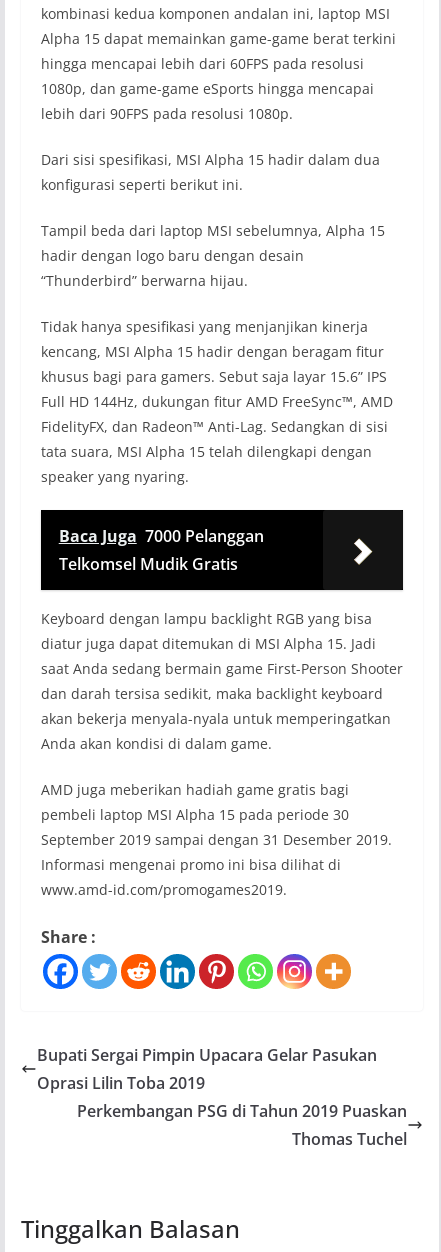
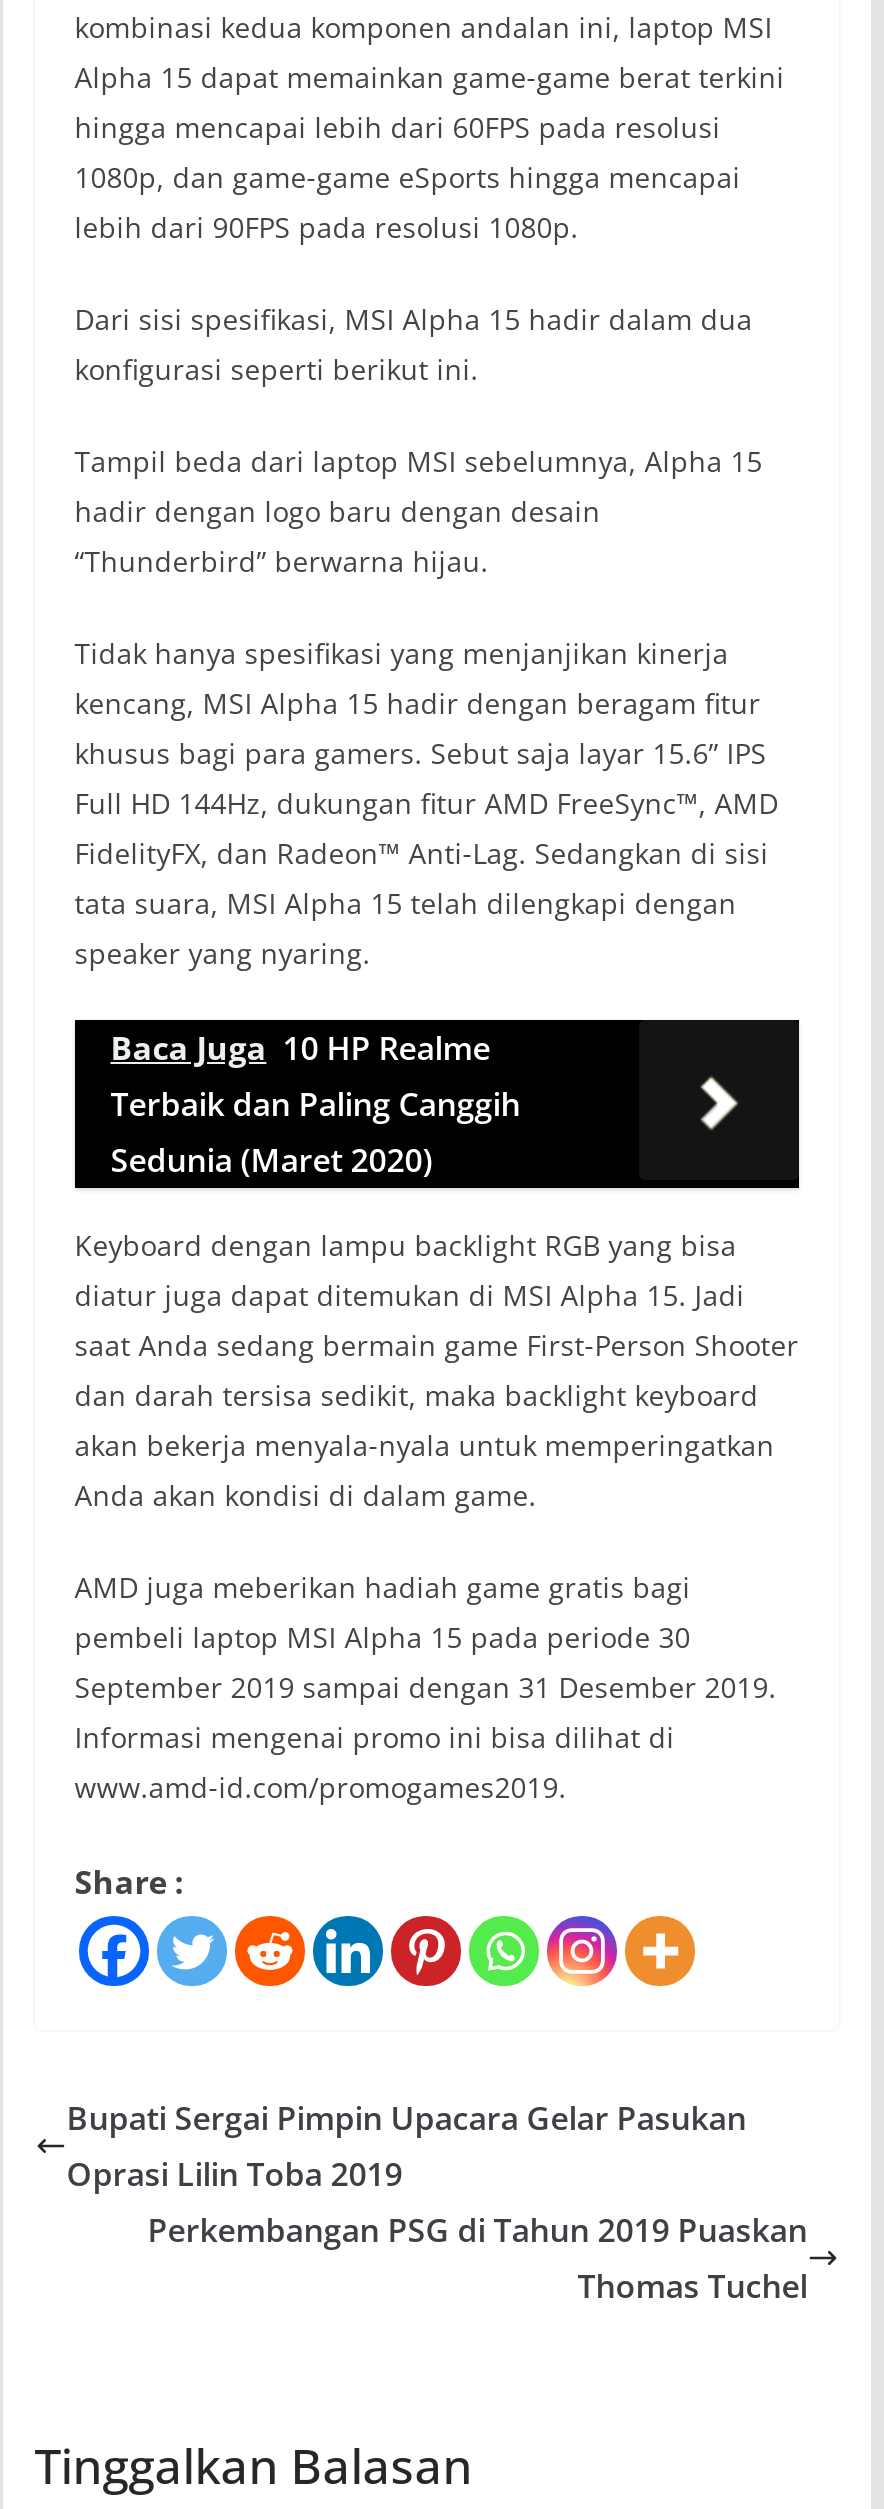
- Baca Juga 7000 Pelanggan
- Telkomsel Mudik Gratis
+ Baca Juga 10 HP Realme
+ Terbaik dan Paling Canggih
+ Sedunia (Maret 2020)
